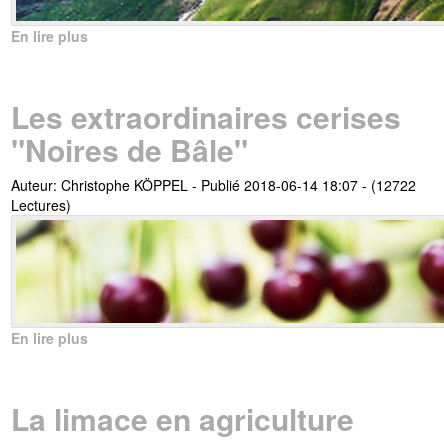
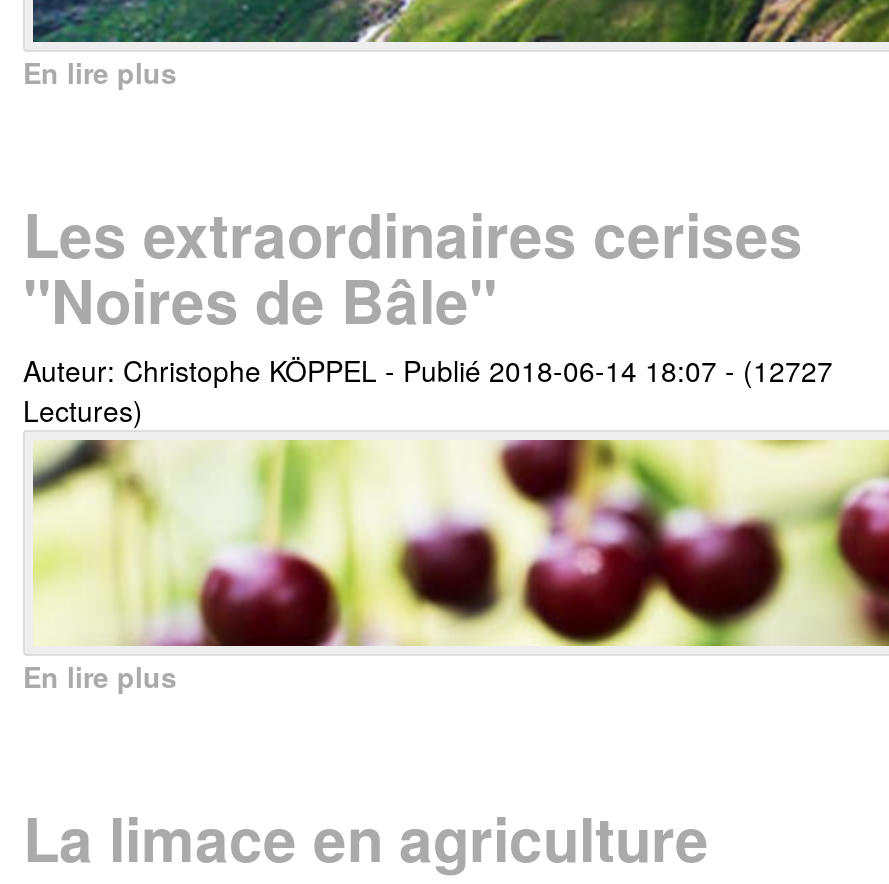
- Auteur: Christophe KÖPPEL - Publié 2018-06-14 18:07 - (12722
+ Auteur: Christophe KÖPPEL - Publié 2018-06-14 18:07 - (12727
